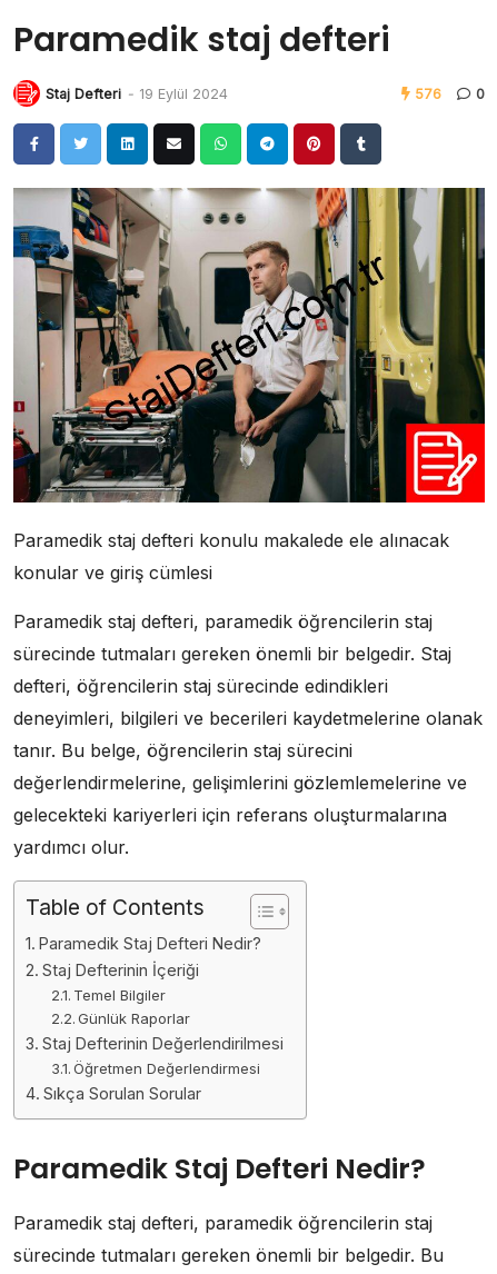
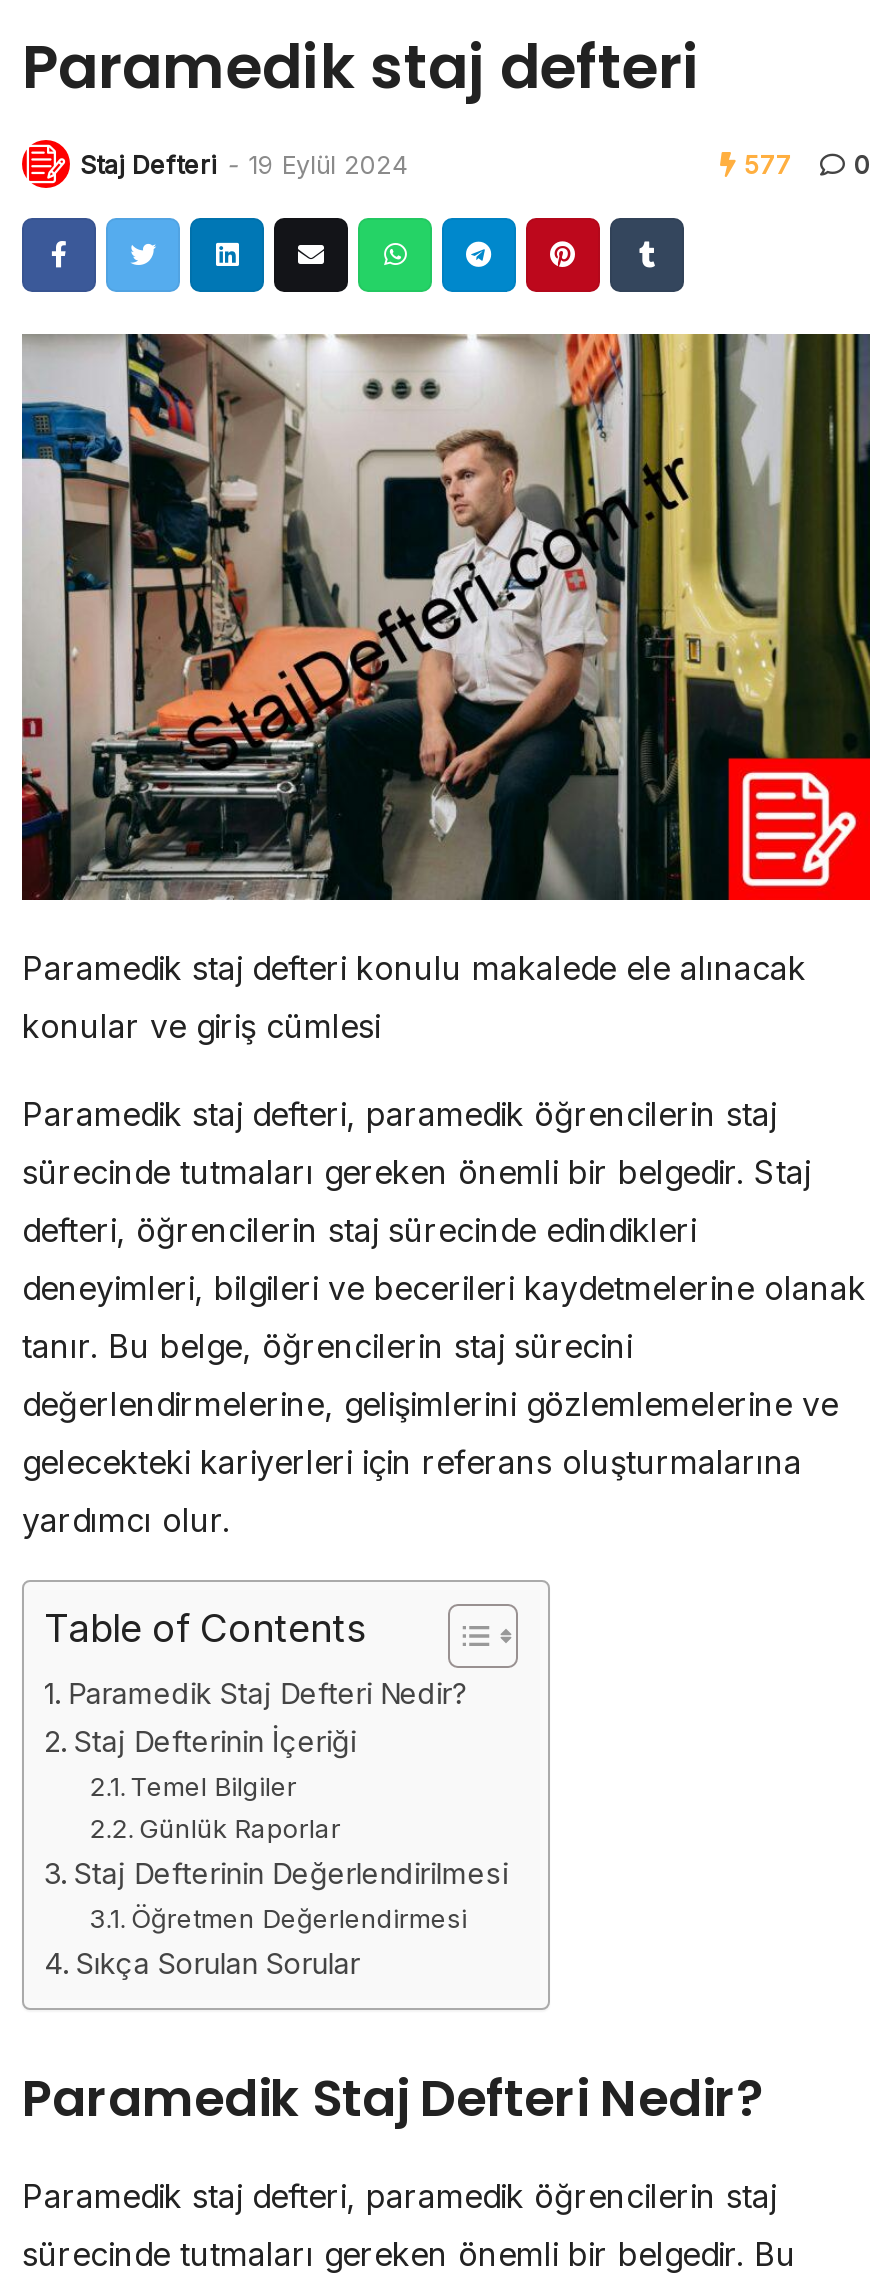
- 576 0
+ 577 0
